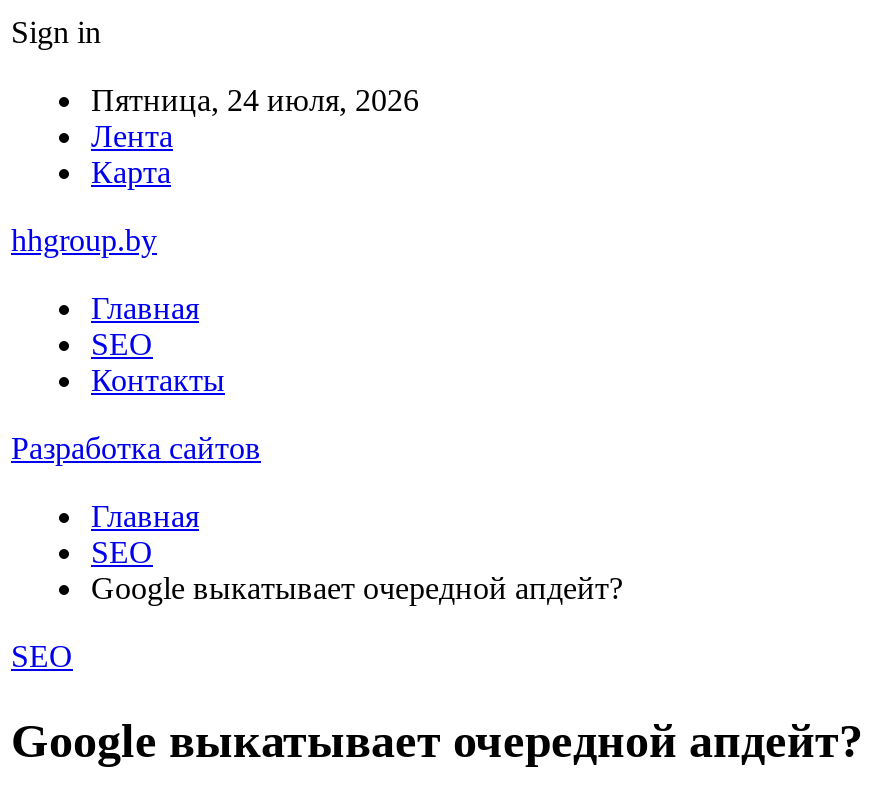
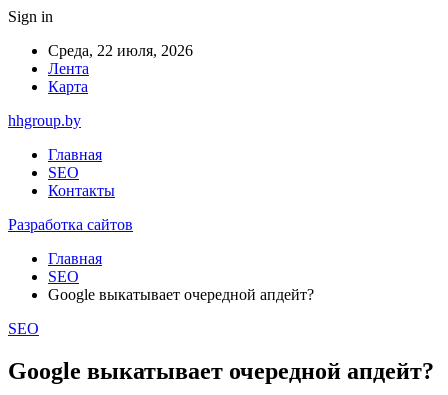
- Пятница, 24 июля, 2026
+ Среда, 22 июля, 2026
